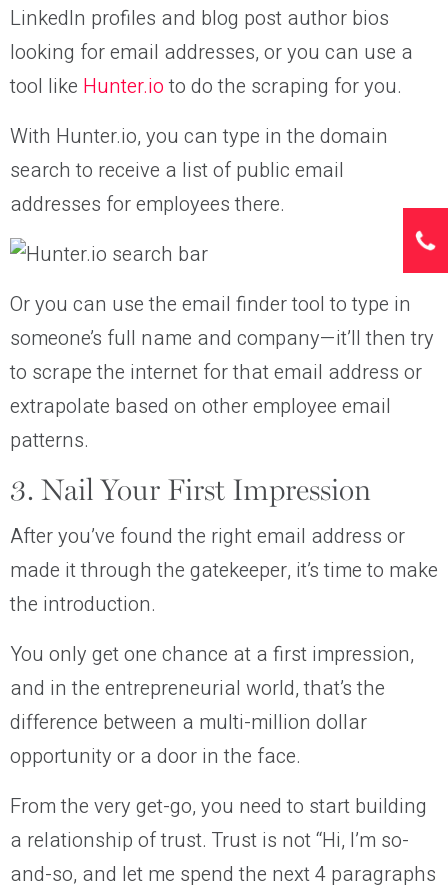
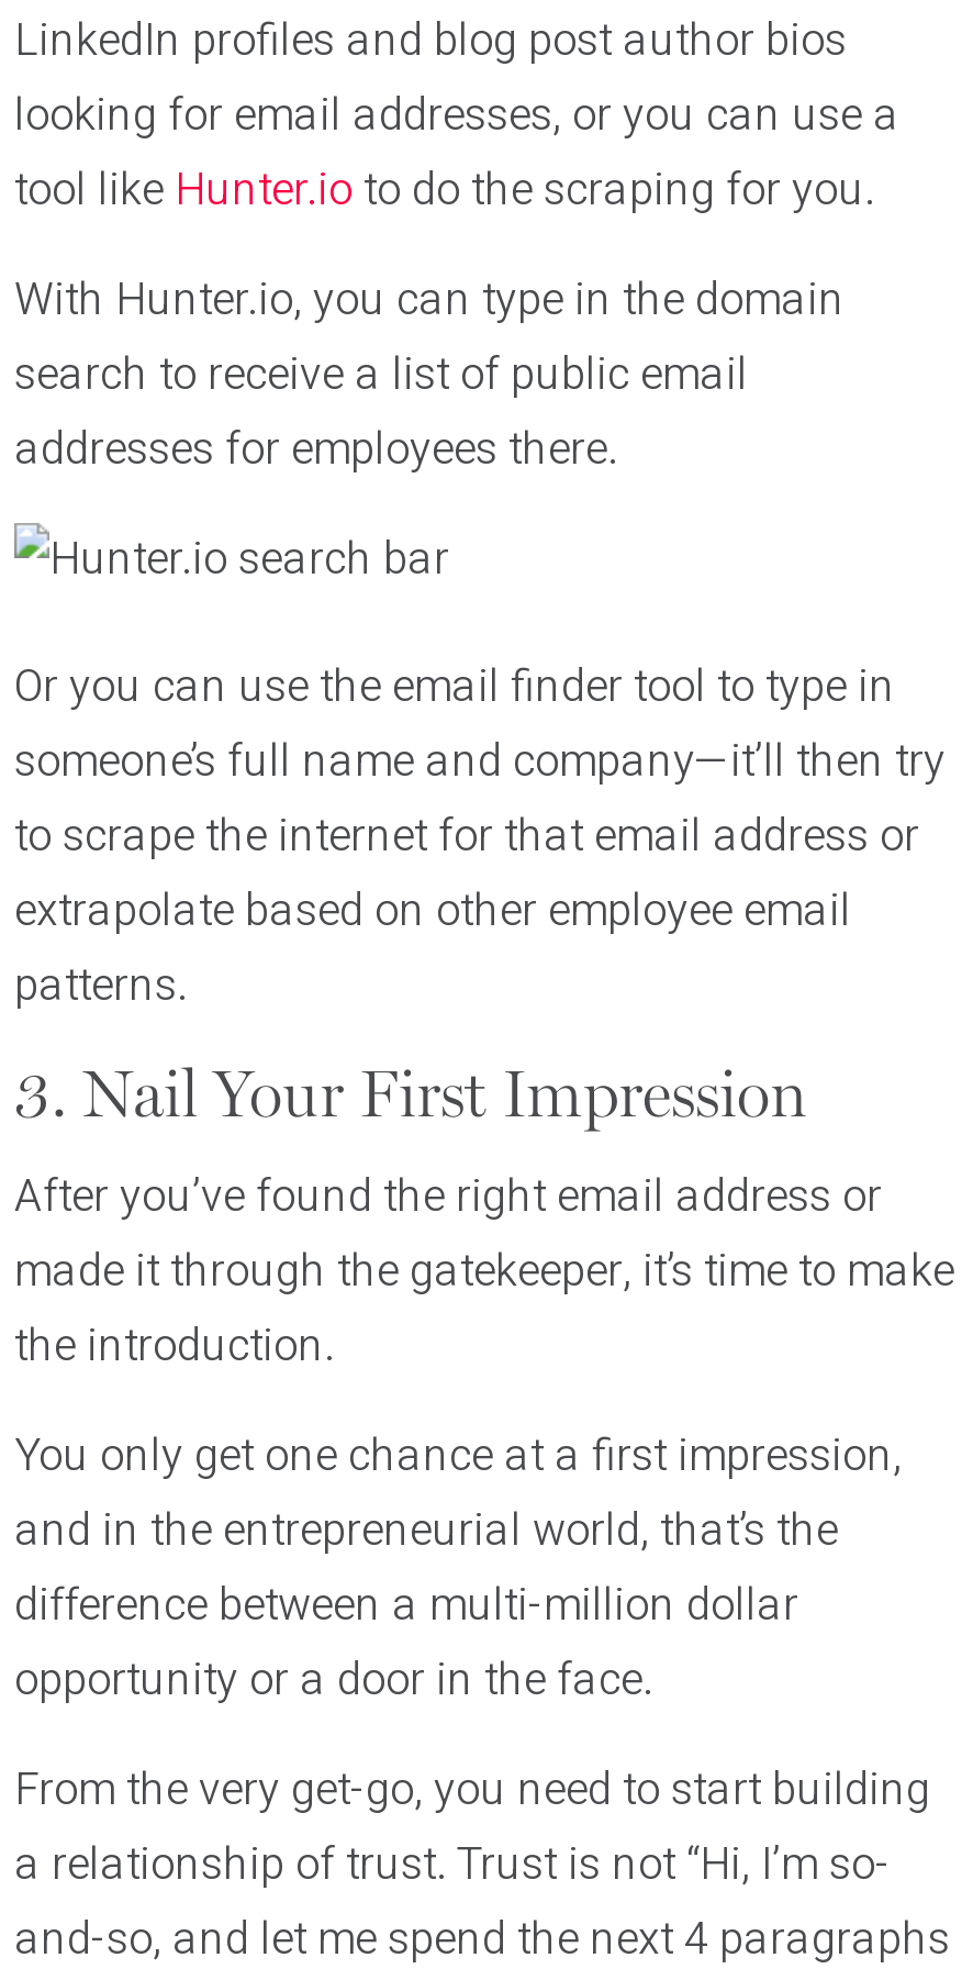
- [image]
